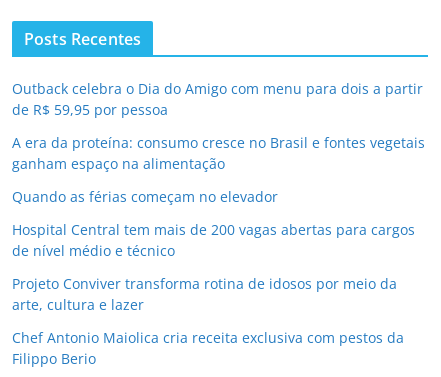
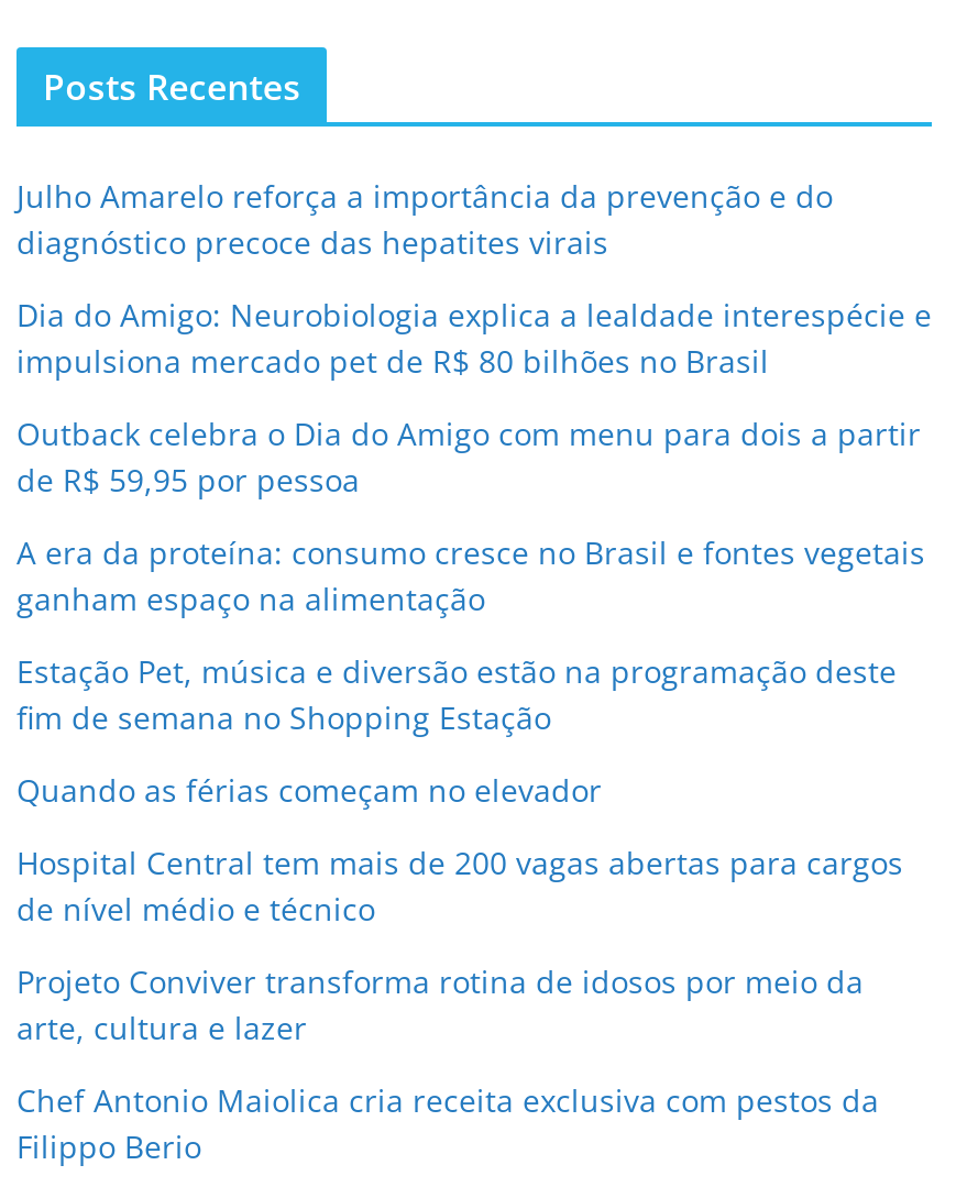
+ Julho Amarelo reforça a importância da prevenção e do
+ diagnóstico precoce das hepatites virais
+ Dia do Amigo: Neurobiologia explica a lealdade interespécie e
+ impulsiona mercado pet de R$ 80 bilhões no Brasil

+ Estação Pet, música e diversão estão na programação deste
+ fim de semana no Shopping Estação
